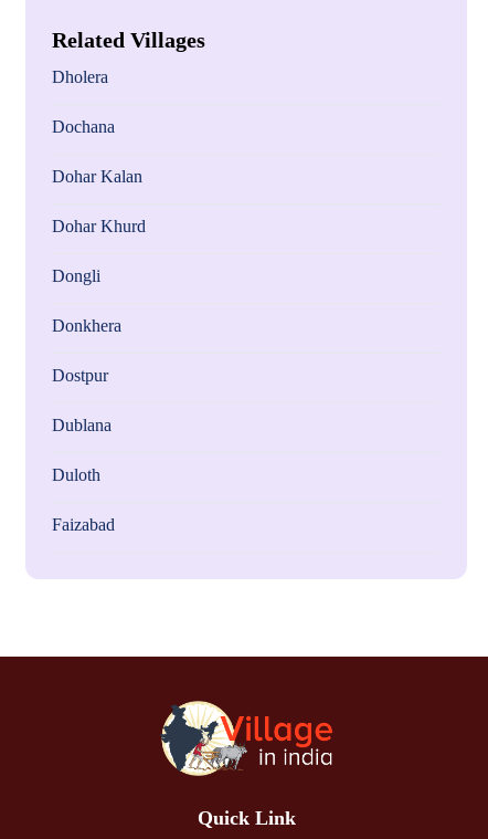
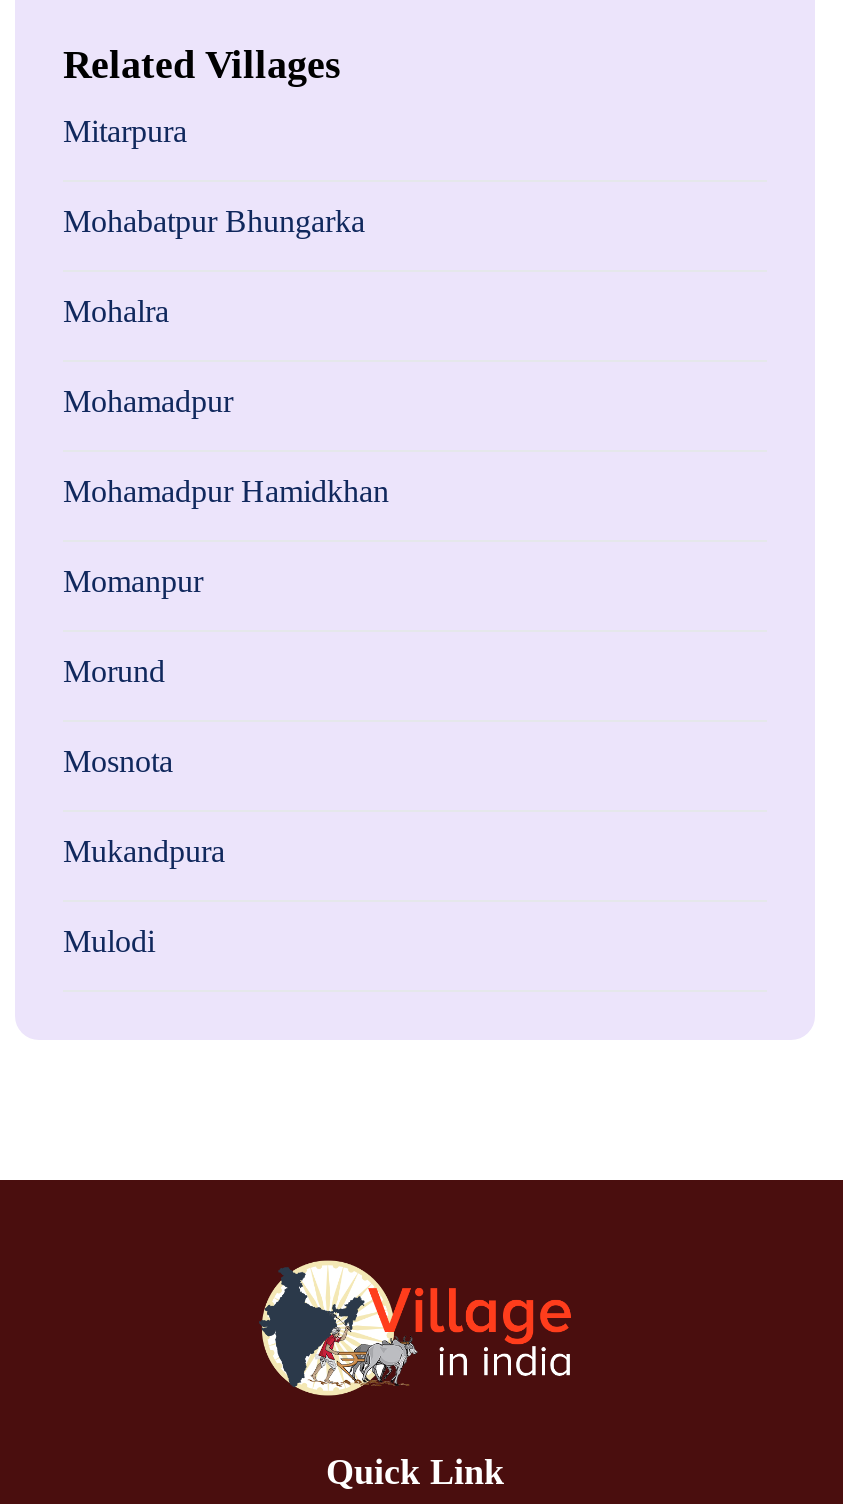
- Dholera
+ Mitarpura

- Dochana
+ Mohabatpur Bhungarka

- Dohar Kalan
+ Mohalra

- Dohar Khurd
+ Mohamadpur

- Dongli
+ Mohamadpur Hamidkhan

- Donkhera
+ Momanpur

- Dostpur
+ Morund

- Dublana
+ Mosnota

- Duloth
+ Mukandpura

- Faizabad
+ Mulodi
